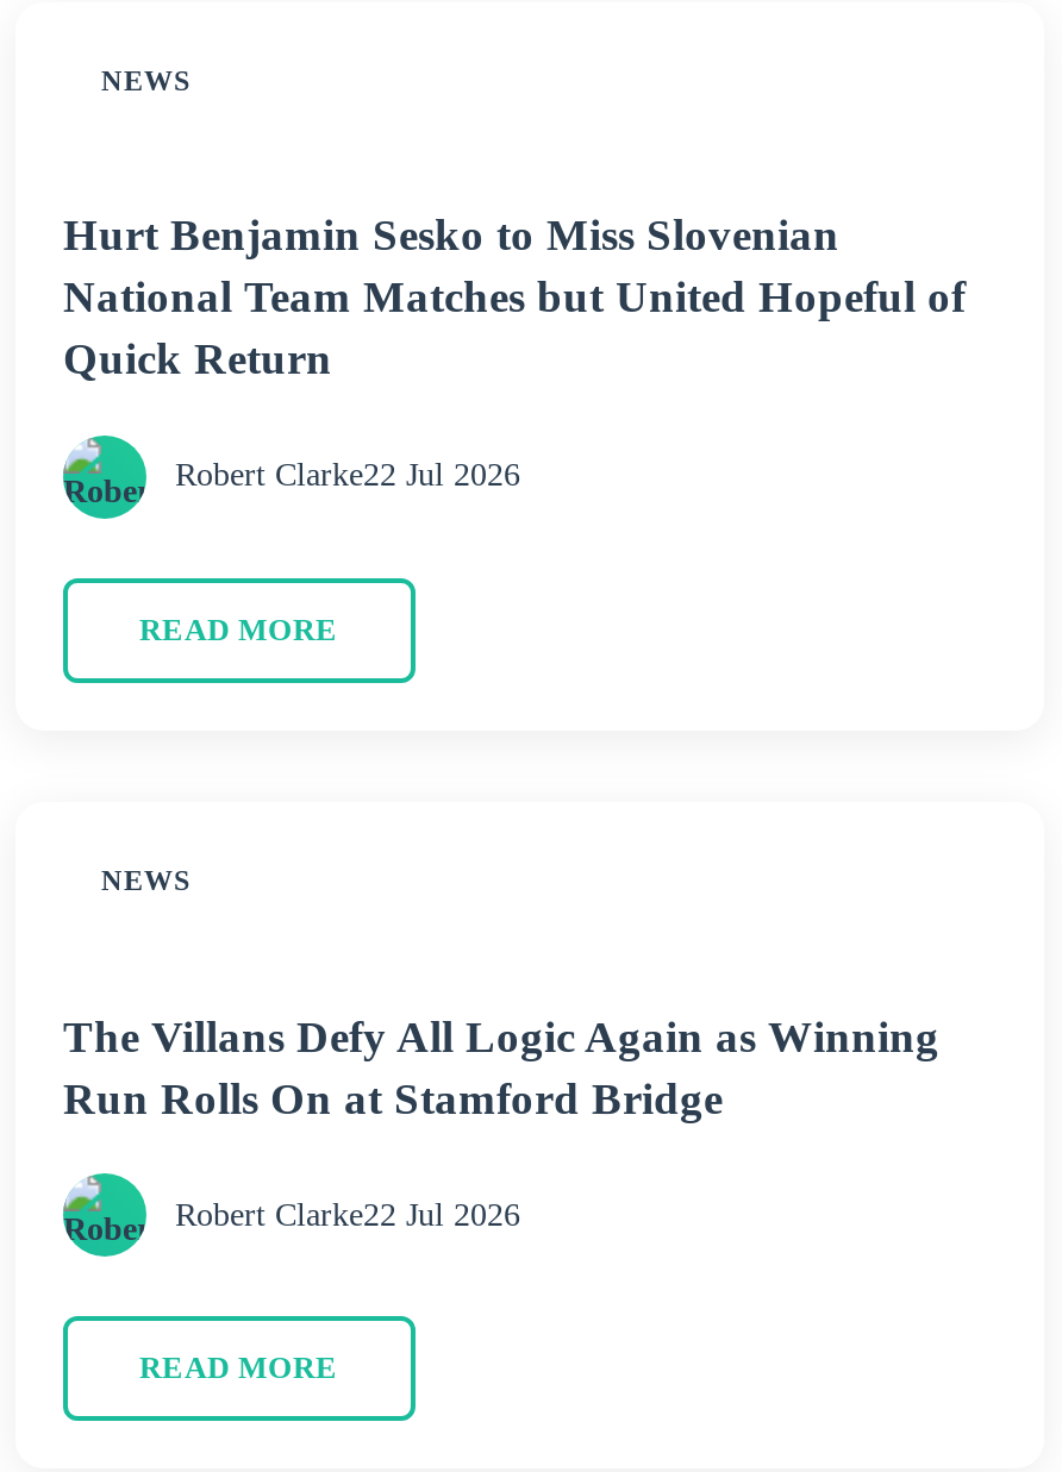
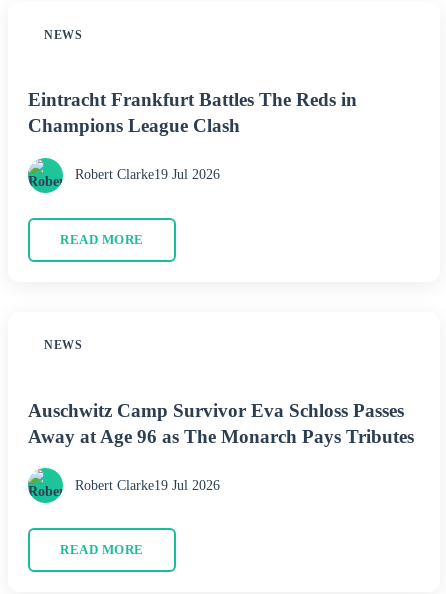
- Hurt Benjamin Sesko to Miss Slovenian
- National Team Matches but United Hopeful of
- Quick Return
+ Eintracht Frankfurt Battles The Reds in
+ Champions League Clash

- Robert Clarke22 Jul 2026
+ Robert Clarke19 Jul 2026

- The Villans Defy All Logic Again as Winning
- Run Rolls On at Stamford Bridge
+ Auschwitz Camp Survivor Eva Schloss Passes
+ Away at Age 96 as The Monarch Pays Tributes

- Robert Clarke22 Jul 2026
+ Robert Clarke19 Jul 2026
